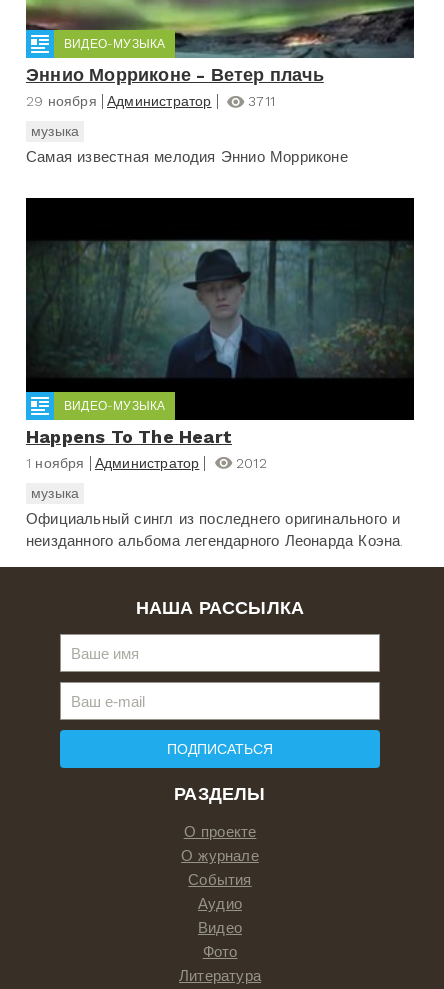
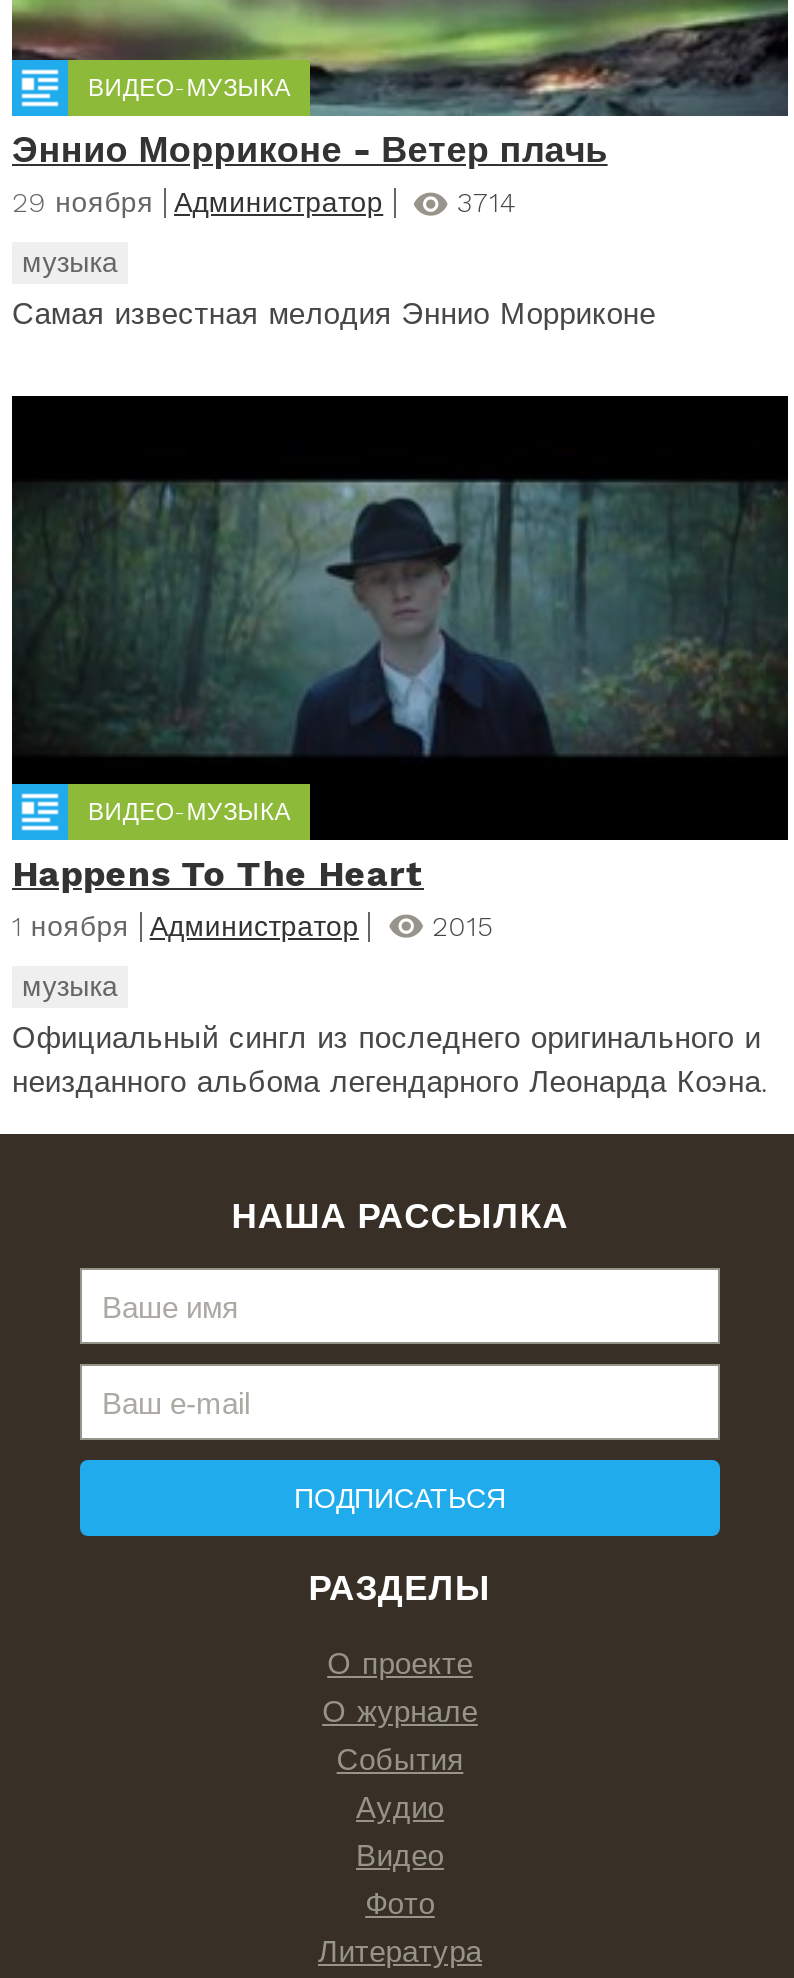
- 3711
+ 3714

- 2012
+ 2015
